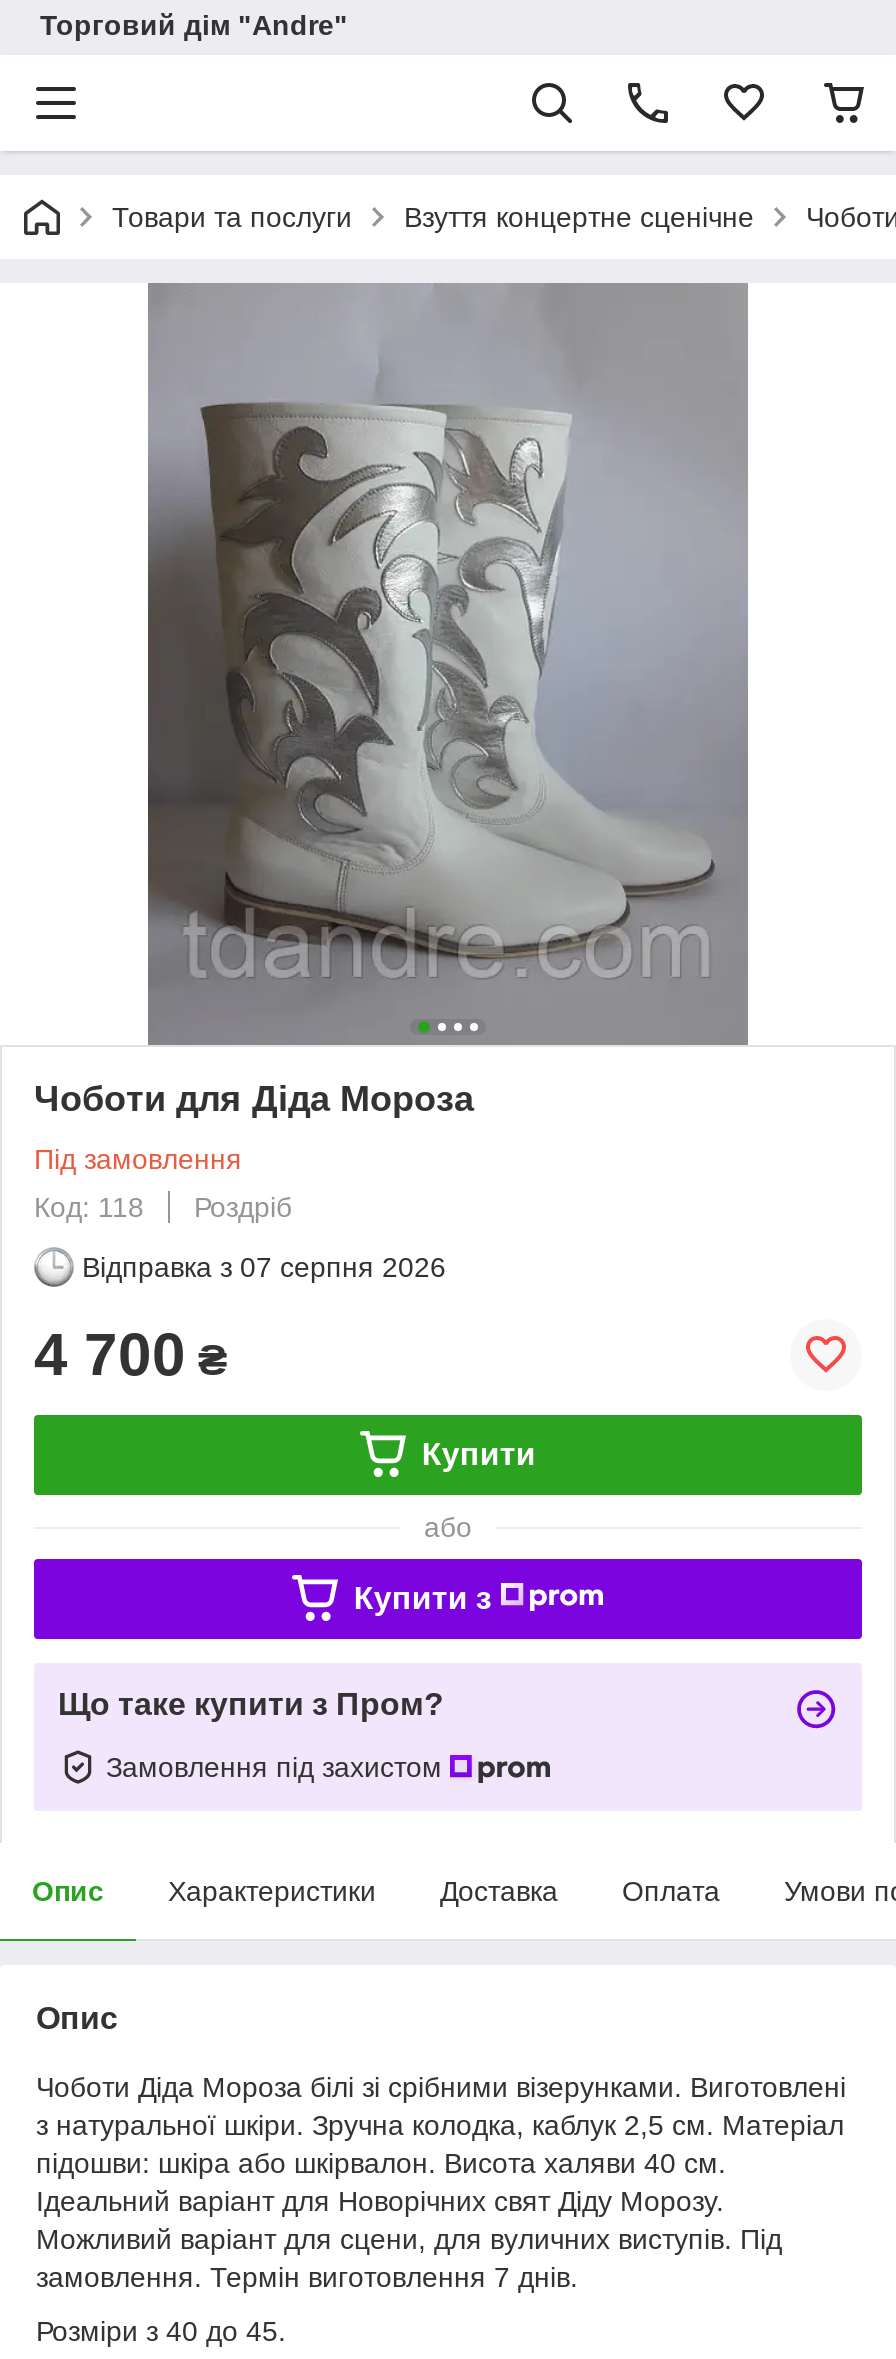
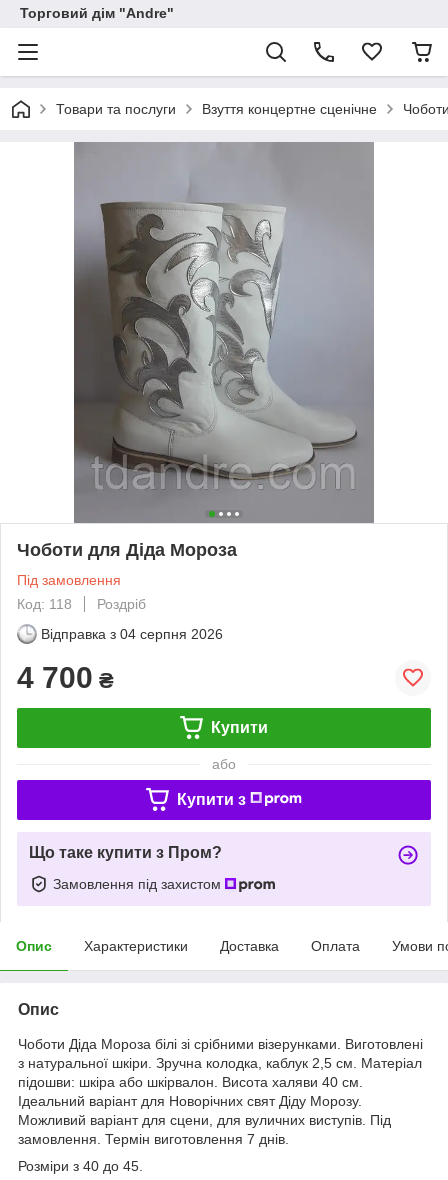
- Відправка з 07 серпня 2026
+ Відправка з 04 серпня 2026
